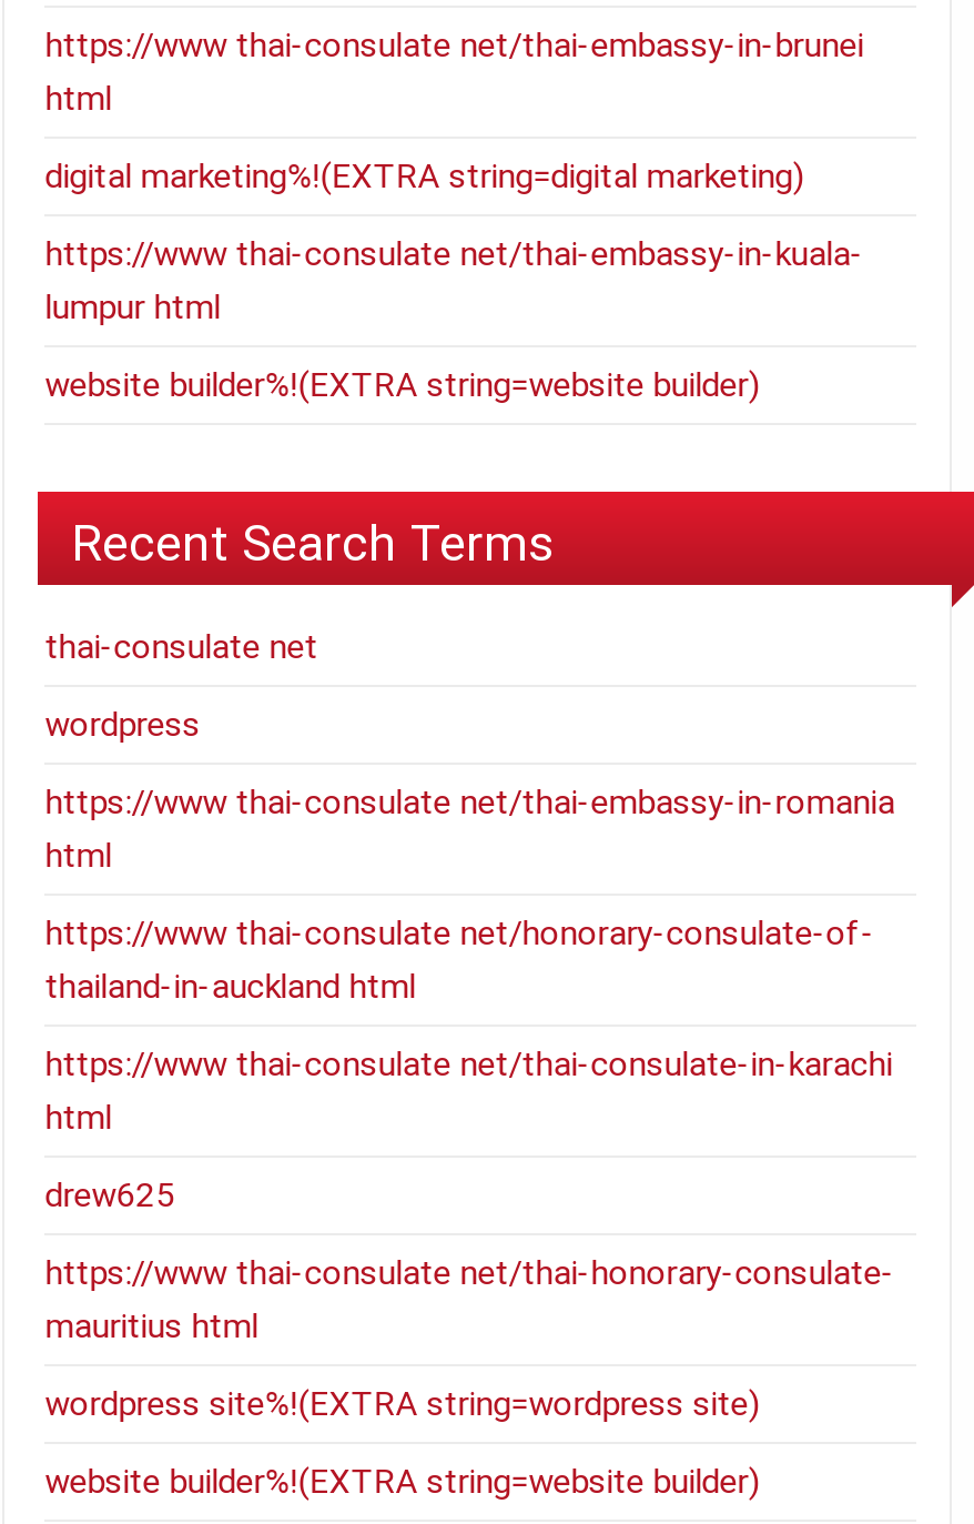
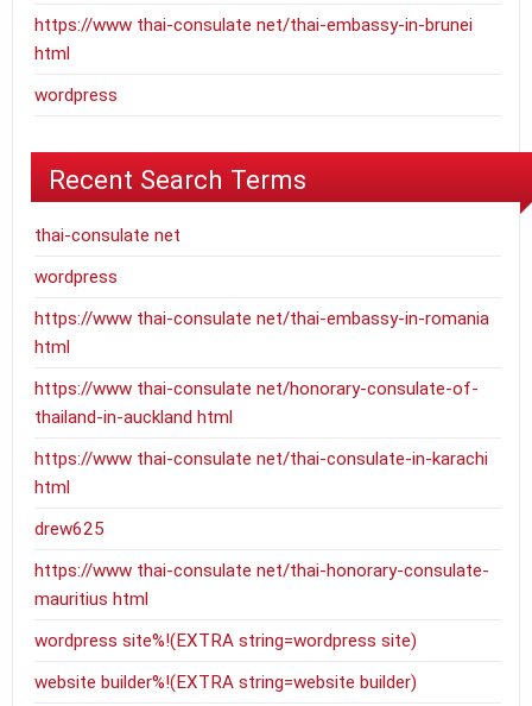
- digital marketing%!(EXTRA string=digital marketing)
- https://www thai-consulate net/thai-embassy-in-kuala-
- lumpur html
- website builder%!(EXTRA string=website builder)
+ wordpress
